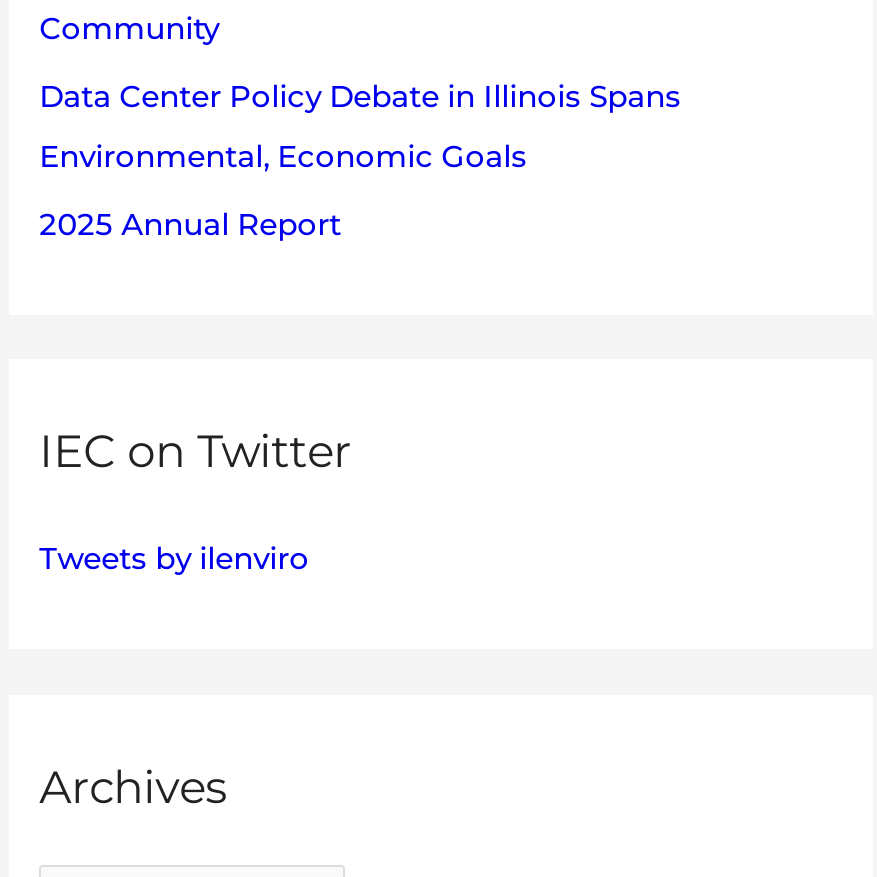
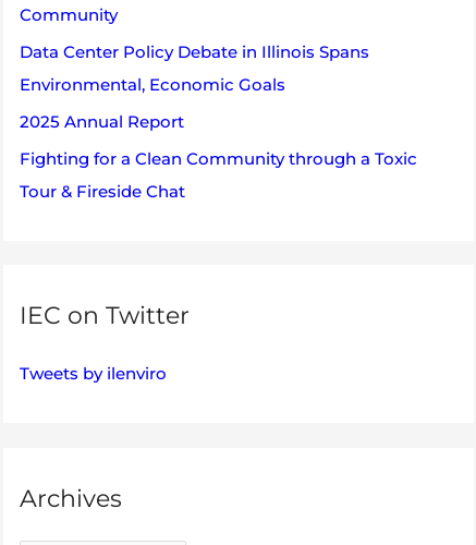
+ Fighting for a Clean Community through a Toxic
+ Tour & Fireside Chat
